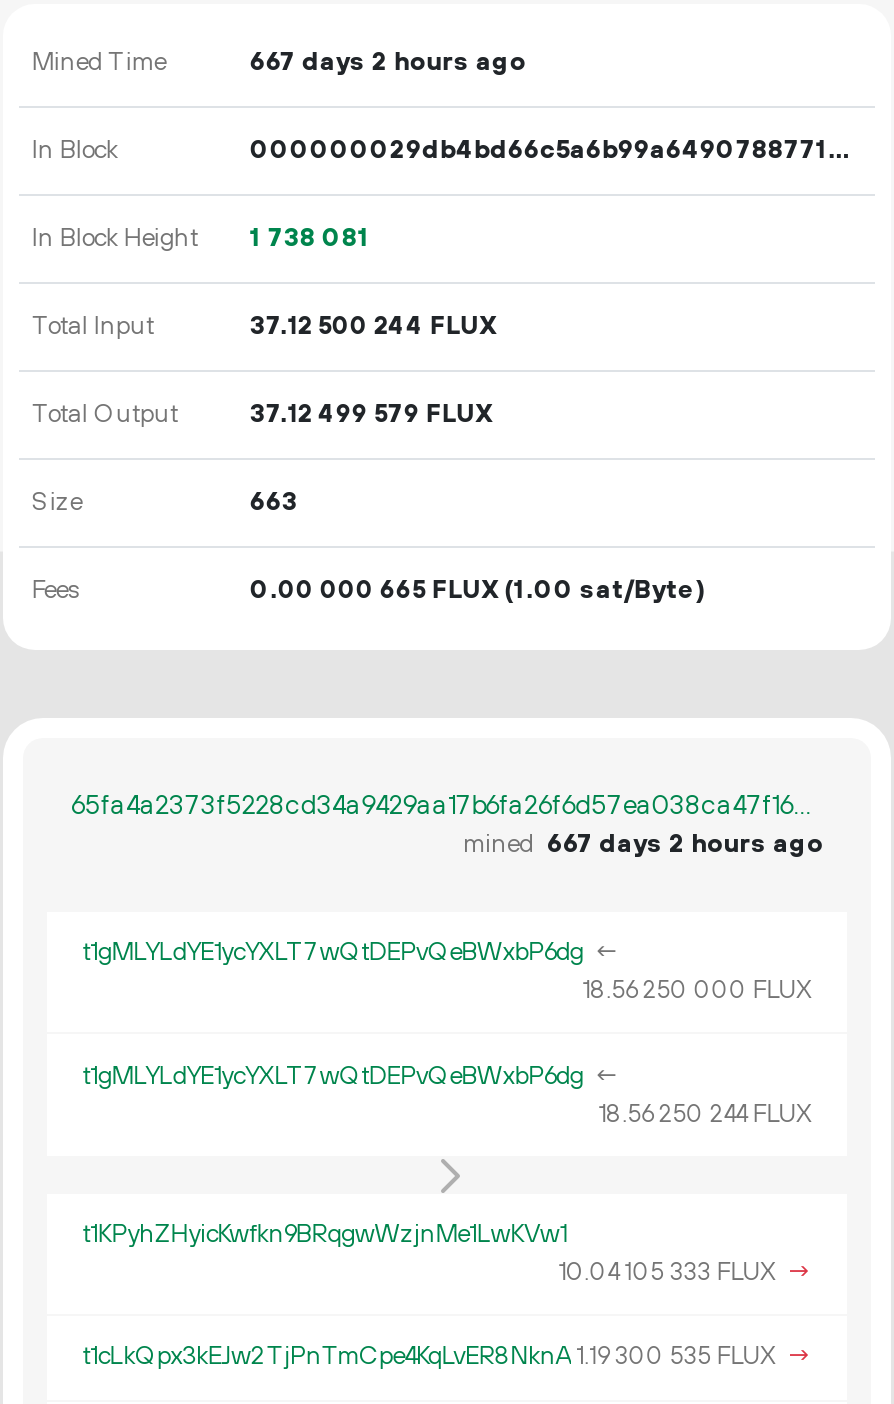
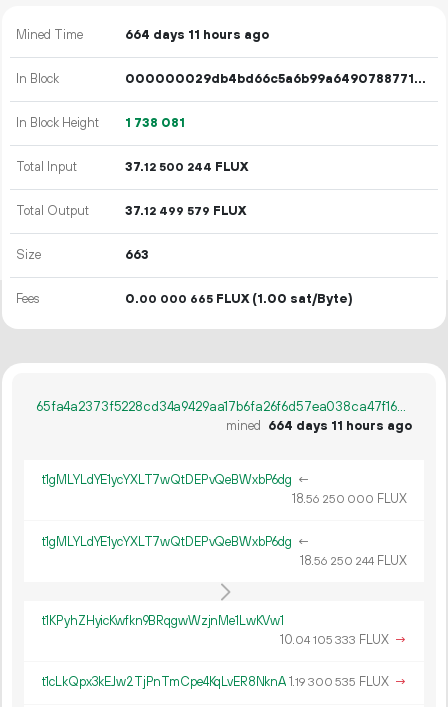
- 667 days 2 hours ago
+ 664 days 11 hours ago

- mined 667 days 2 hours ago
+ mined 664 days 11 hours ago
